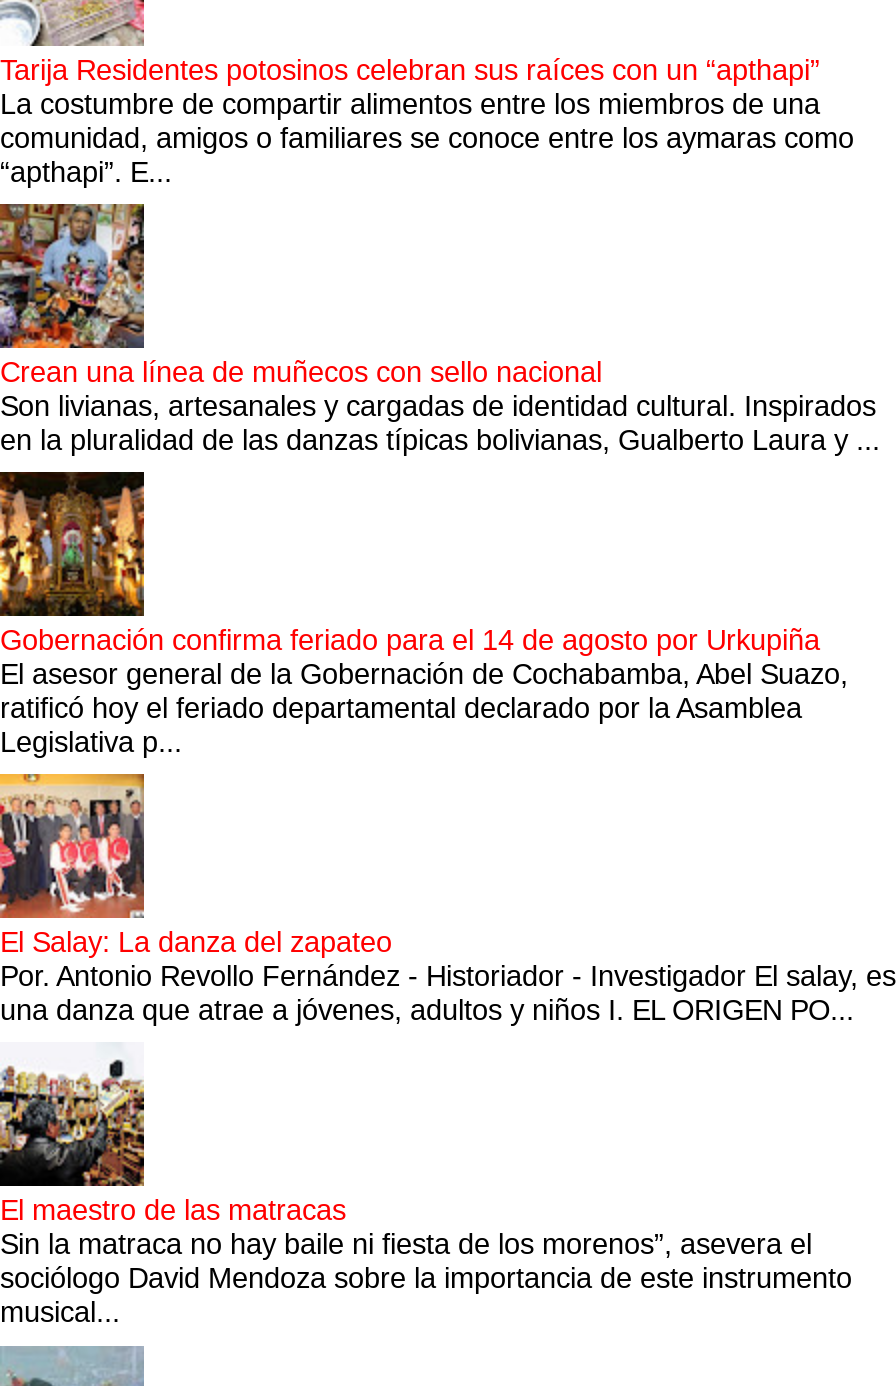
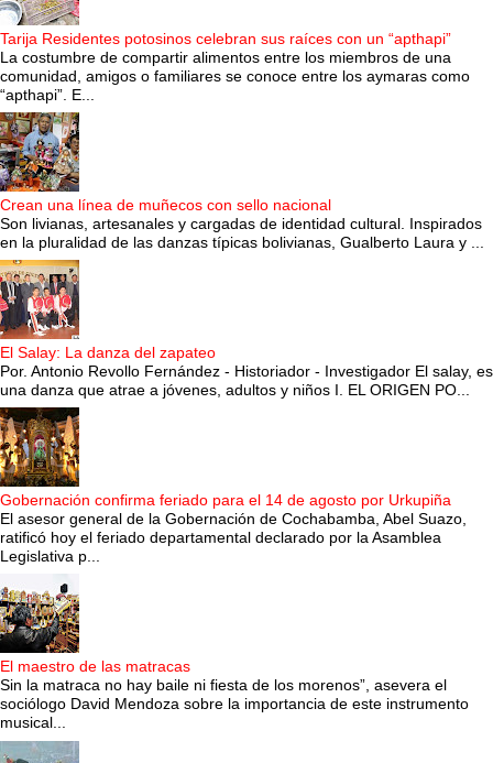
moved down: [image] | Gobernación confirma feriado para el 14 de agosto por Urkupiña | El asesor general de la Gobernación de Cochabamba, Abel Suazo, | ratificó hoy el feriado departamental declarado por la Asamblea | Legislativa p...

moved up: [image] | El Salay: La danza del zapateo | Por. Antonio Revollo Fernández - Historiador - Investigador El salay, es | una danza que atrae a jóvenes, adultos y niños I. EL ORIGEN PO...
